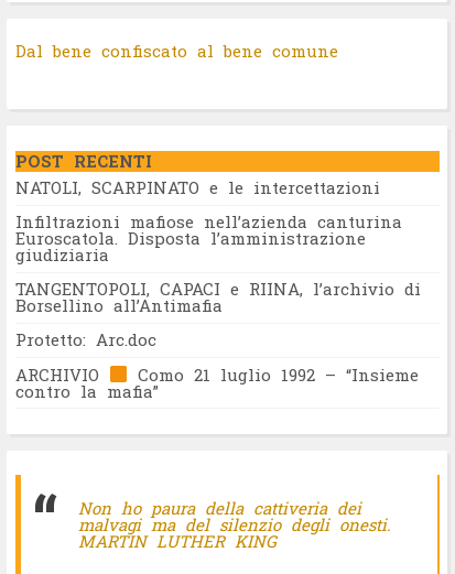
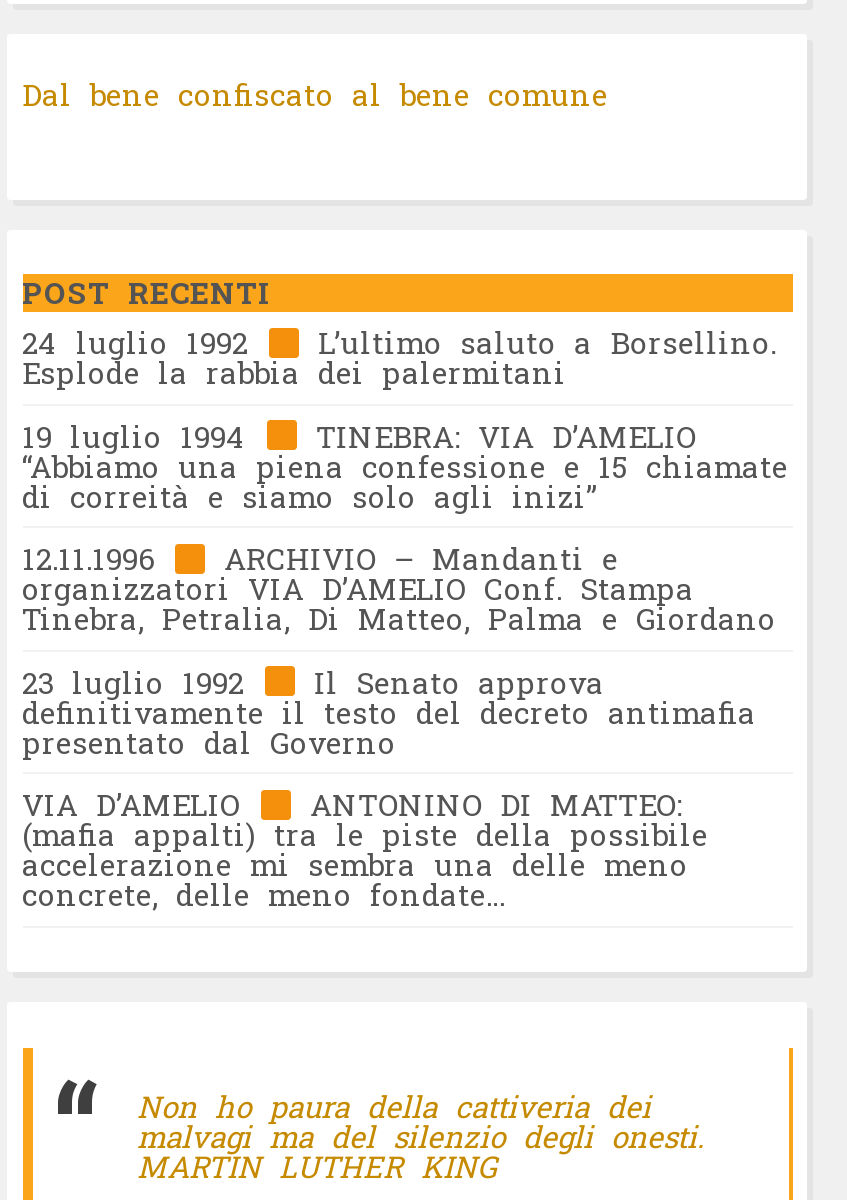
- NATOLI, SCARPINATO e le intercettazioni
+ 24 luglio 1992
+ L’ultimo saluto a Borsellino.
+ Esplode la rabbia dei palermitani

- Infiltrazioni mafiose nell’azienda canturina
- Euroscatola. Disposta l’amministrazione
- giudiziaria
+ 19 luglio 1994
+ TINEBRA: VIA D’AMELIO
+ “Abbiamo una piena confessione e 15 chiamate
+ di correità e siamo solo agli inizi”

- TANGENTOPOLI, CAPACI e RIINA, l’archivio di
- Borsellino all’Antimafia
+ 12.11.1996
+ ARCHIVIO – Mandanti e
+ organizzatori VIA D’AMELIO Conf. Stampa
+ Tinebra, Petralia, Di Matteo, Palma e Giordano

- Protetto: Arc.doc
+ 23 luglio 1992
+ Il Senato approva
+ definitivamente il testo del decreto antimafia
+ presentato dal Governo

- ARCHIVIO
- Como 21 luglio 1992 – “Insieme
- contro la mafia”
+ VIA D’AMELIO
+ ANTONINO DI MATTEO:
+ (mafia appalti) tra le piste della possibile
+ accelerazione mi sembra una delle meno
+ concrete, delle meno fondate…
